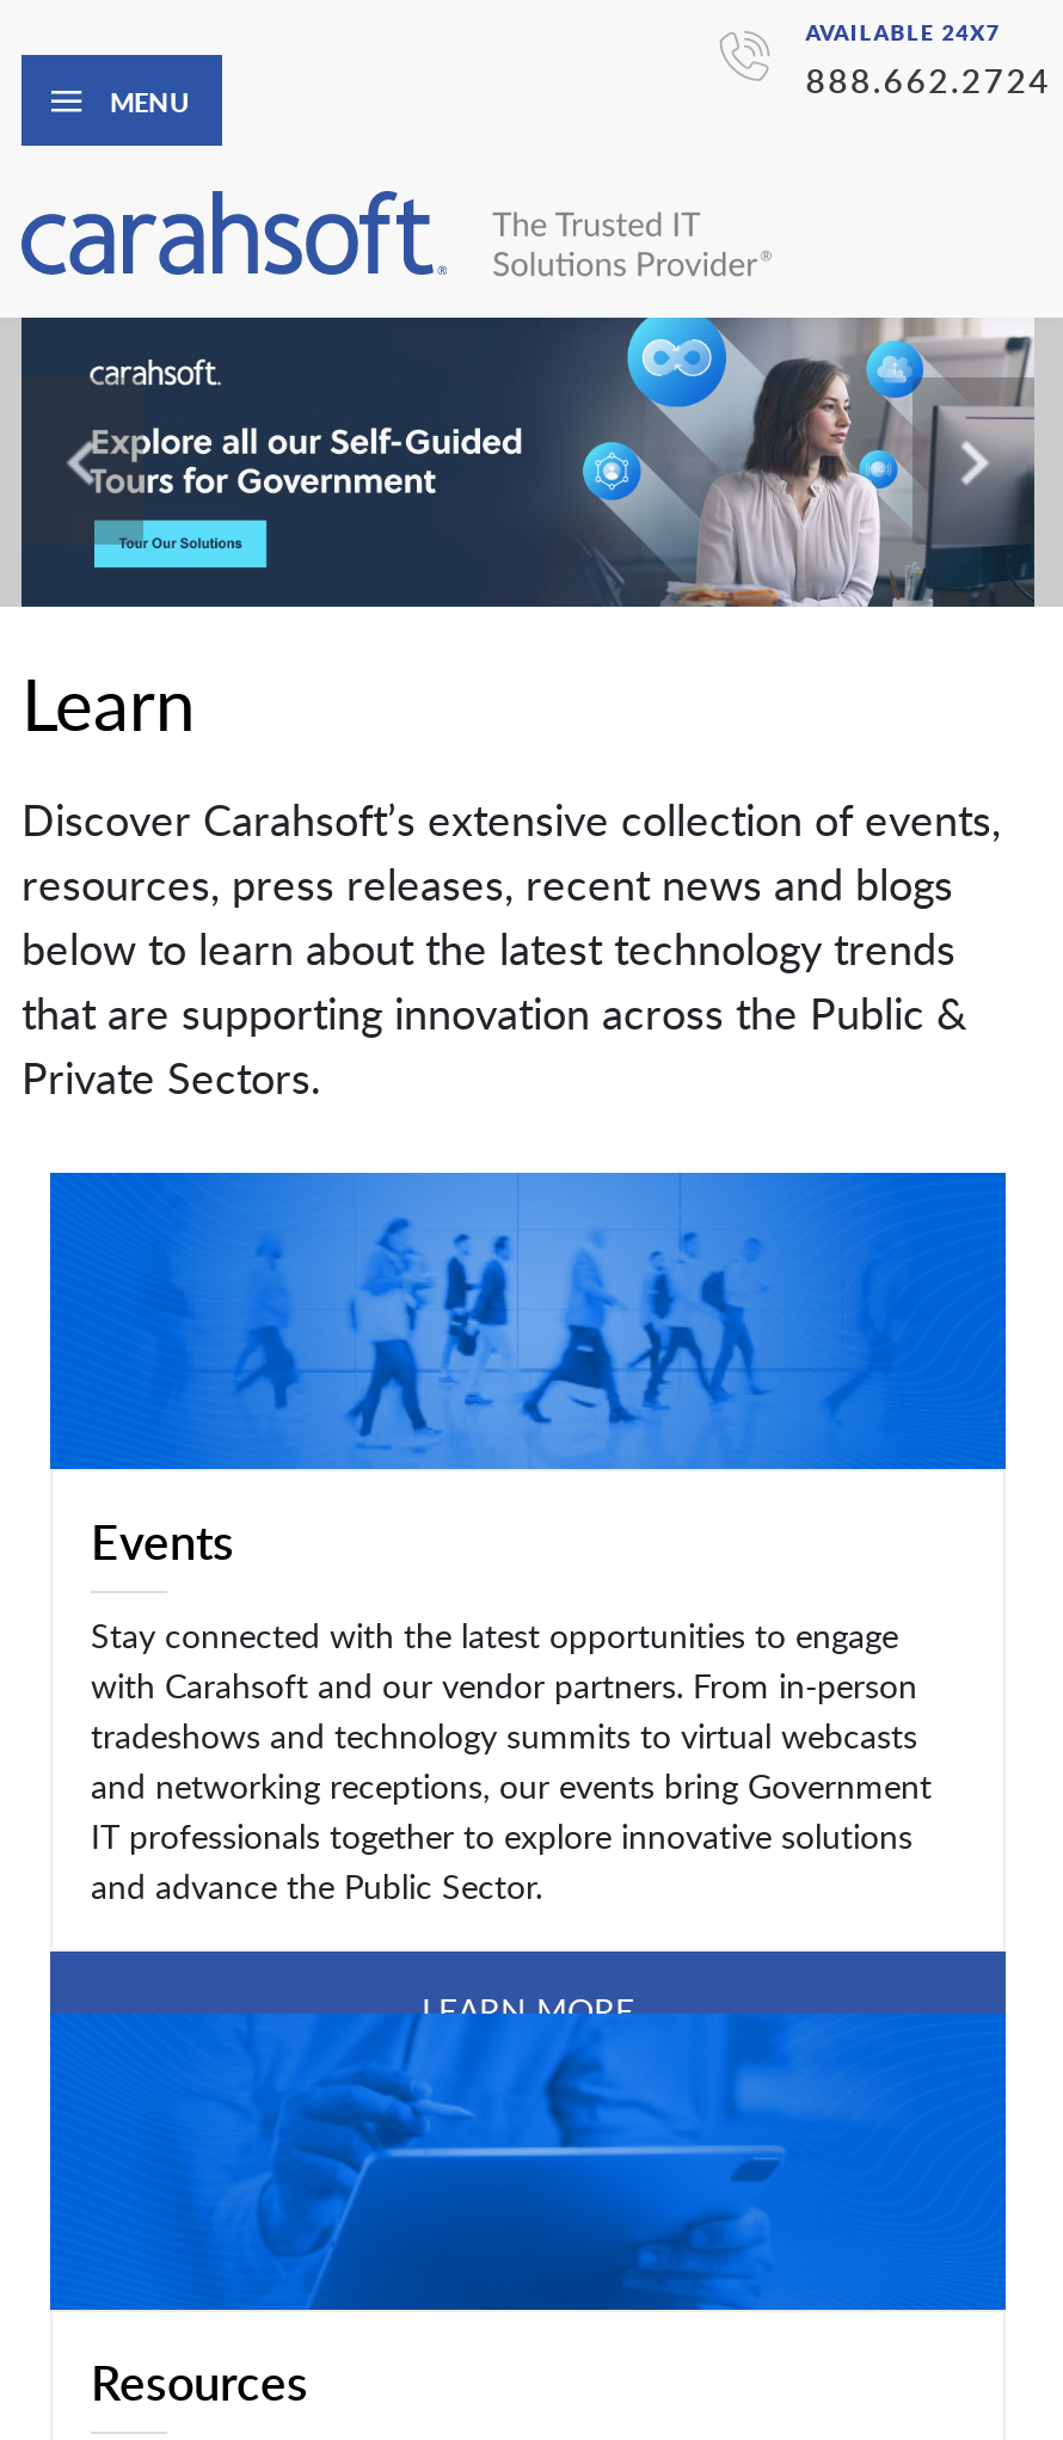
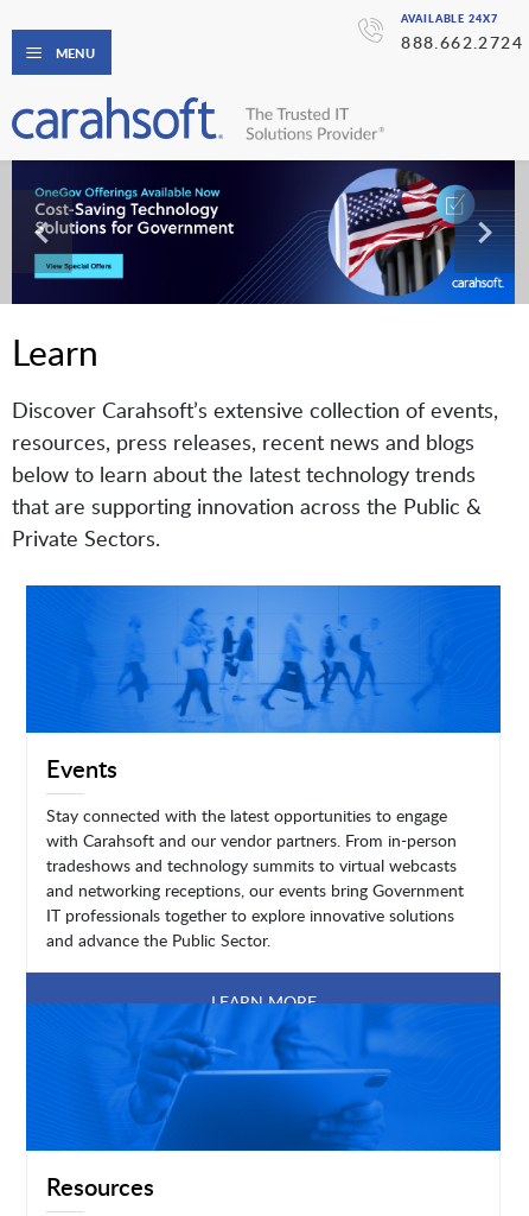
- [image]
+ [image]
